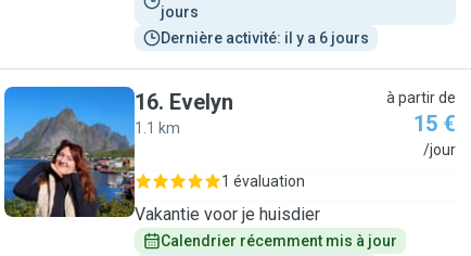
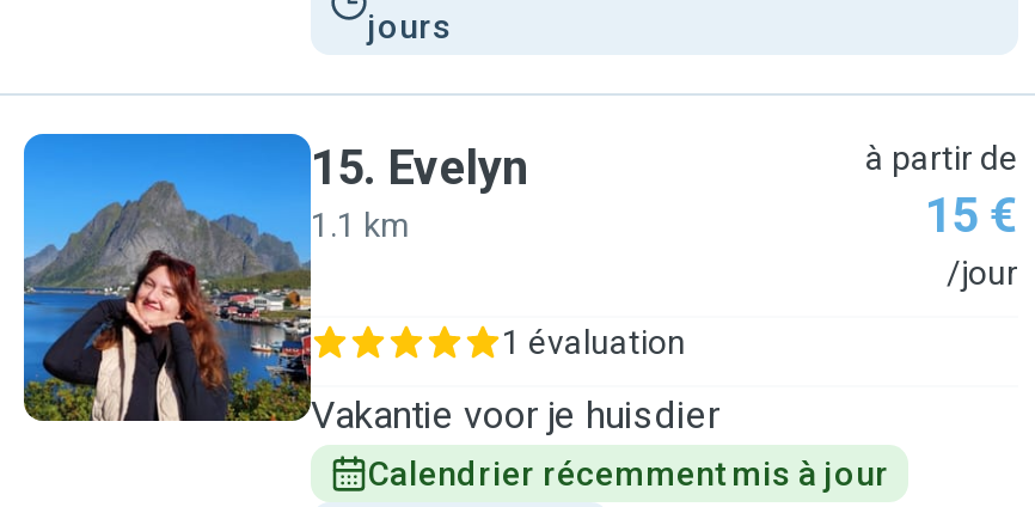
- Dernière activité: il y a 6 jours

- 16. Evelyn
+ 15. Evelyn
